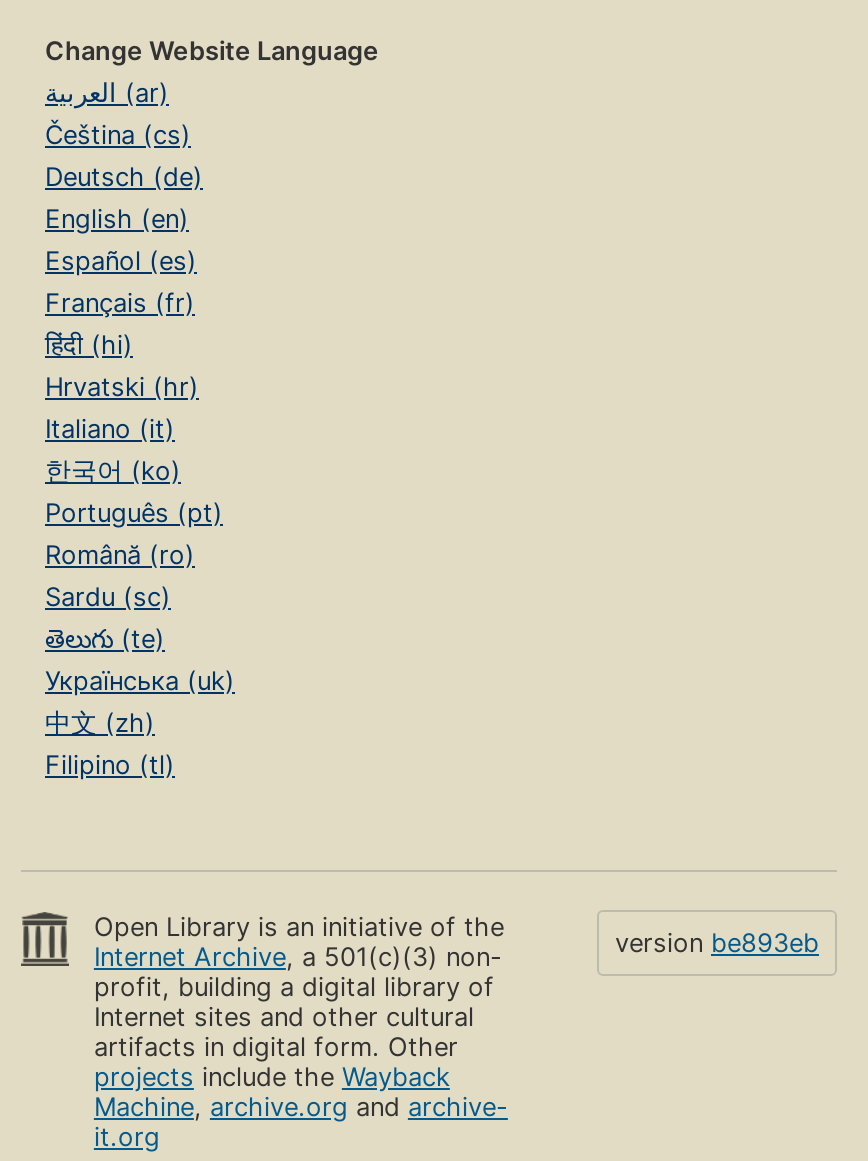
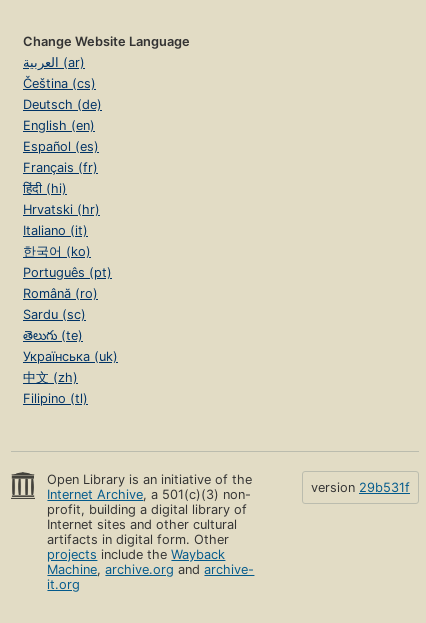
- version be893eb
+ version 29b531f
